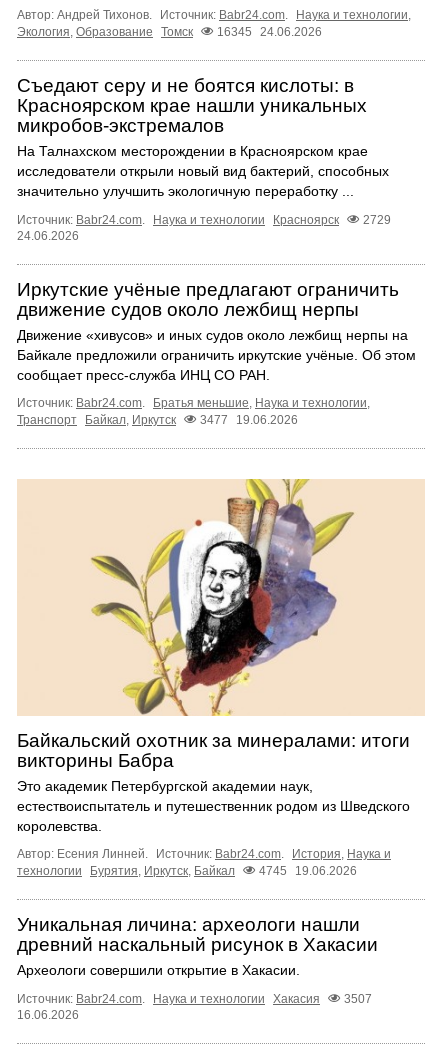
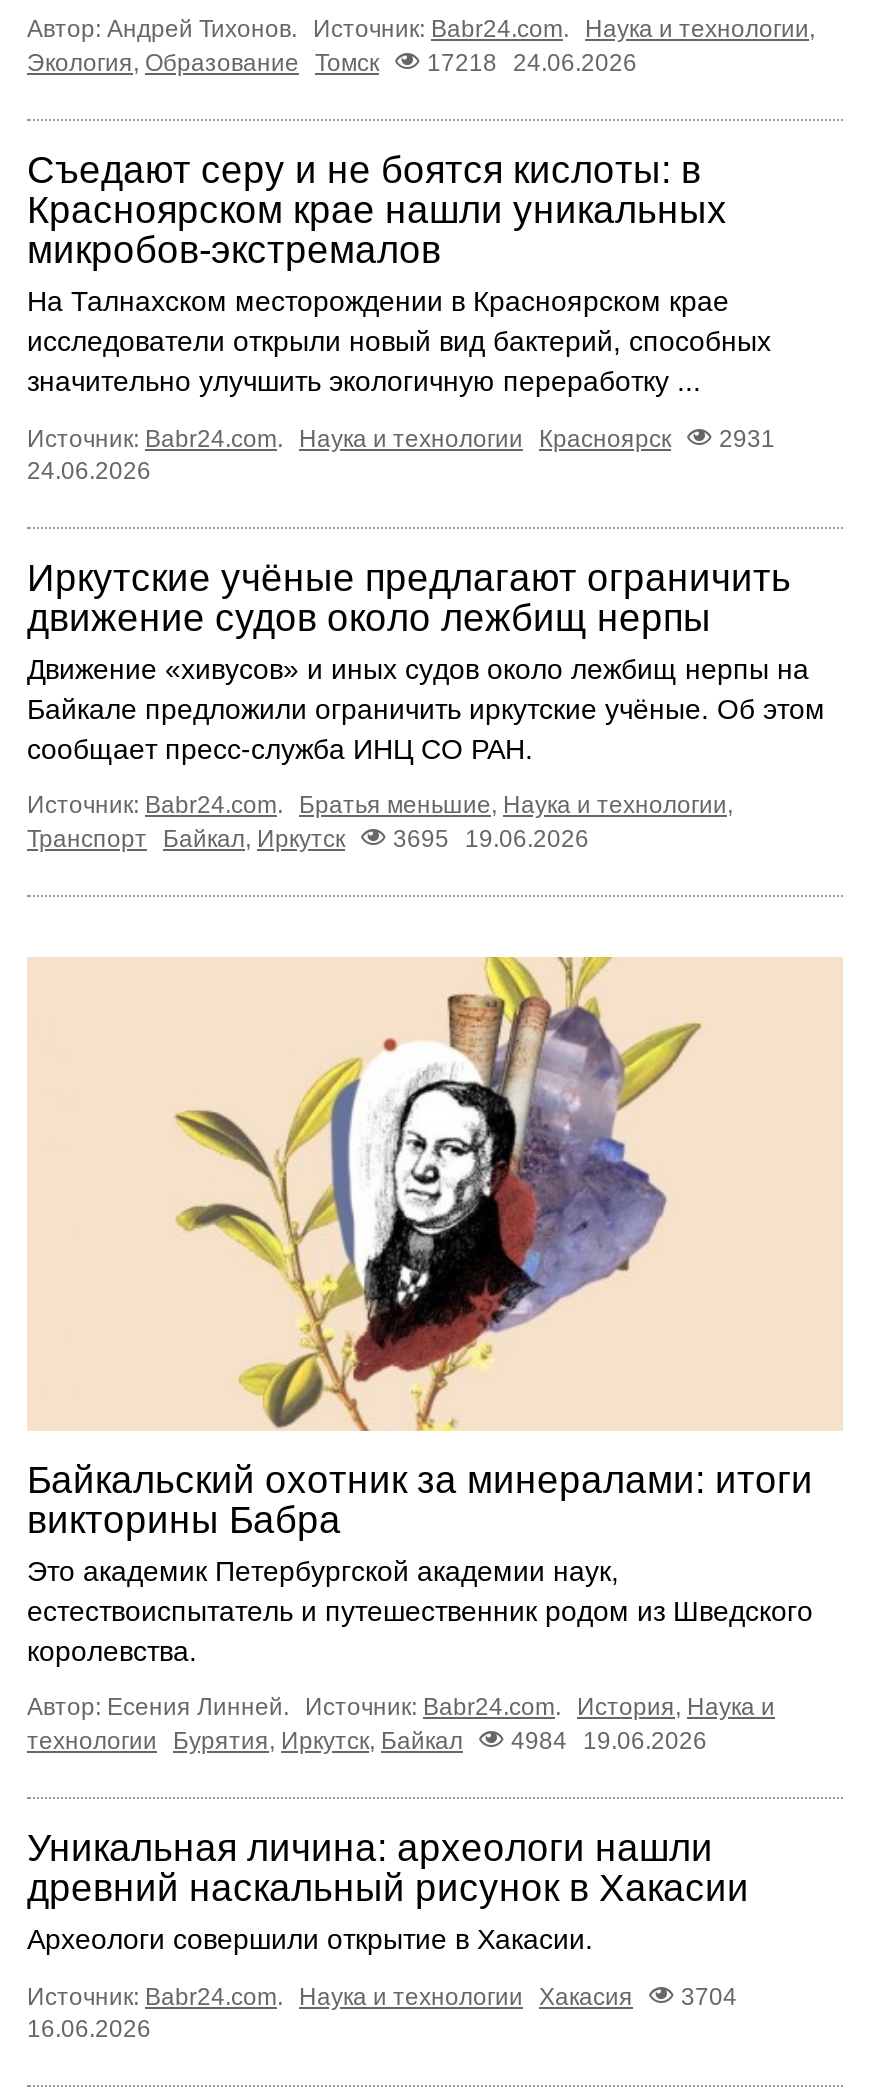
- Экология, Образование Томск 16345 24.06.2026
+ Экология, Образование Томск 17218 24.06.2026

- Источник: Babr24.com. Наука и технологии Красноярск 2729
+ Источник: Babr24.com. Наука и технологии Красноярск 2931

- Транспорт Байкал, Иркутск 3477 19.06.2026
+ Транспорт Байкал, Иркутск 3695 19.06.2026

- технологии Бурятия, Иркутск, Байкал 4745 19.06.2026
+ технологии Бурятия, Иркутск, Байкал 4984 19.06.2026

- Источник: Babr24.com. Наука и технологии Хакасия 3507
+ Источник: Babr24.com. Наука и технологии Хакасия 3704
